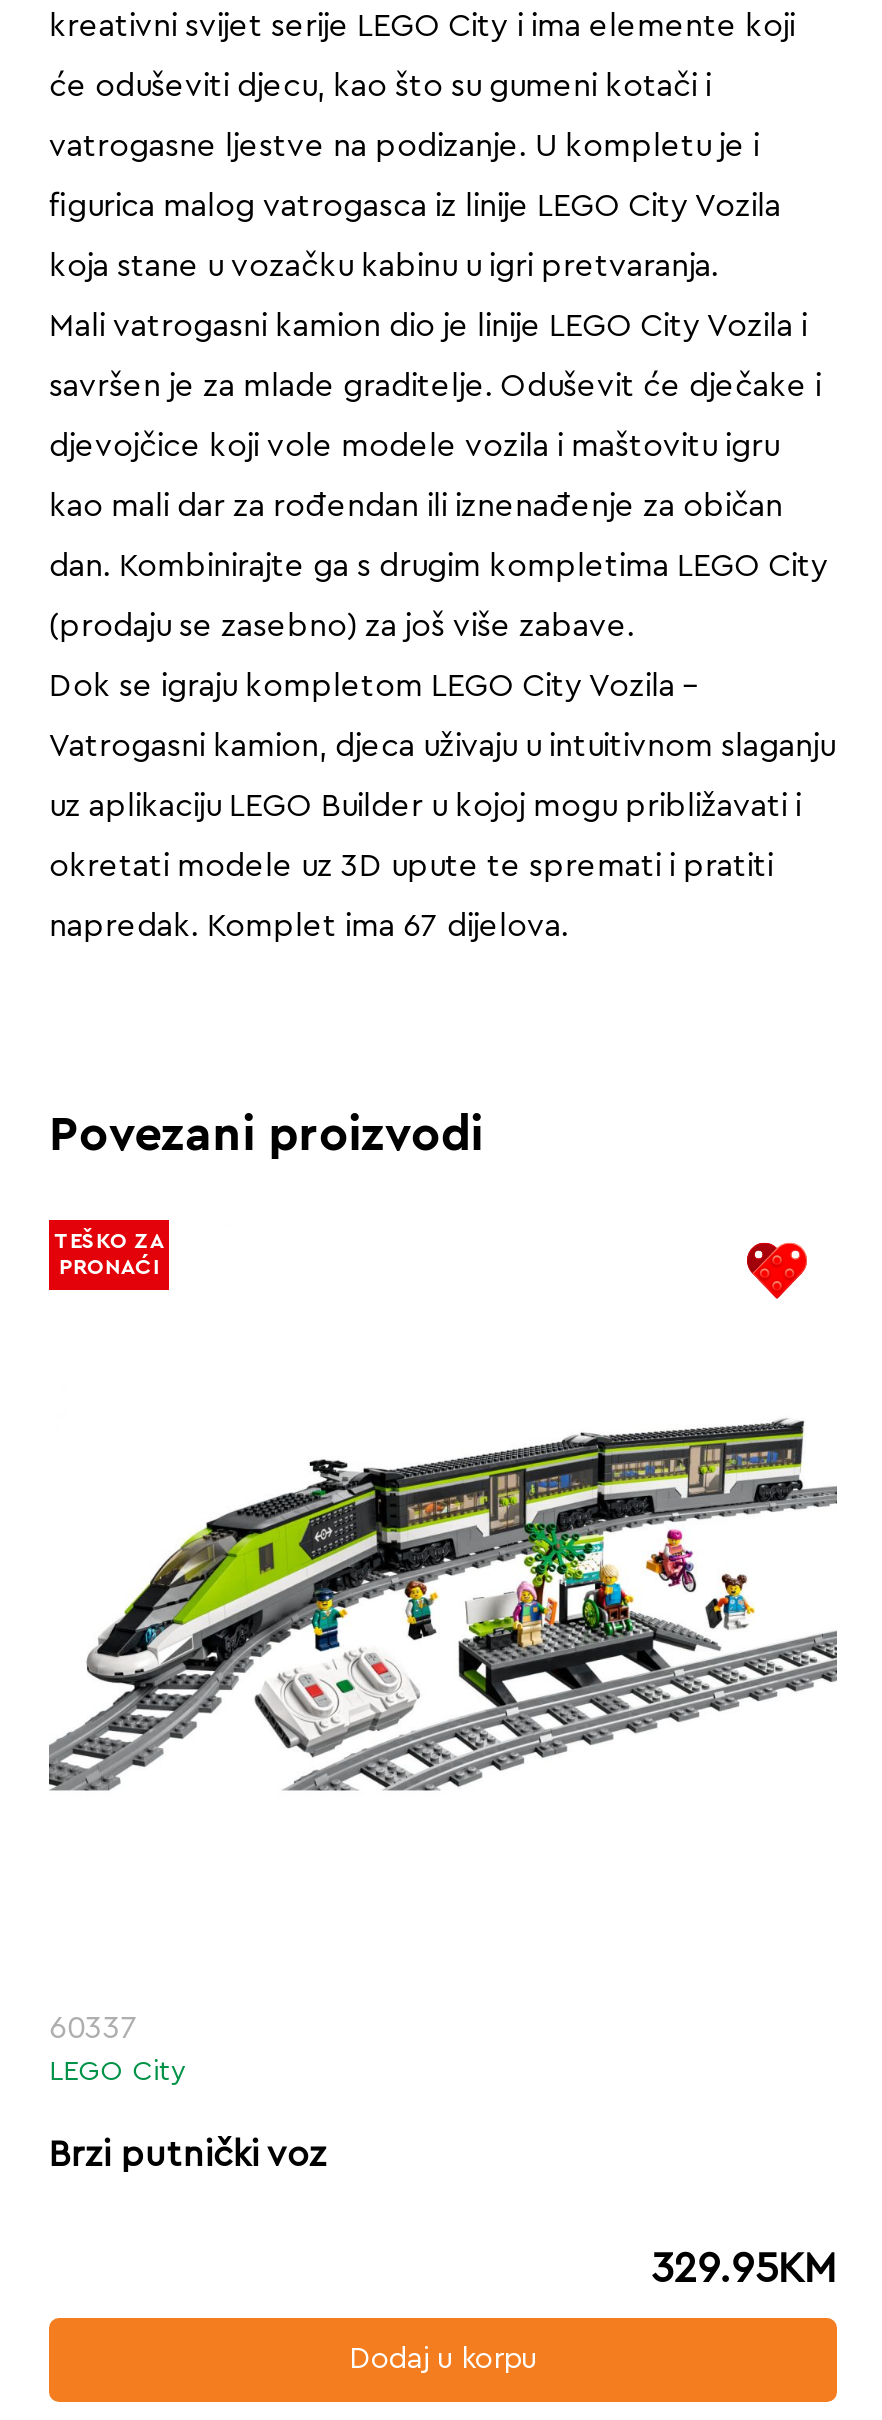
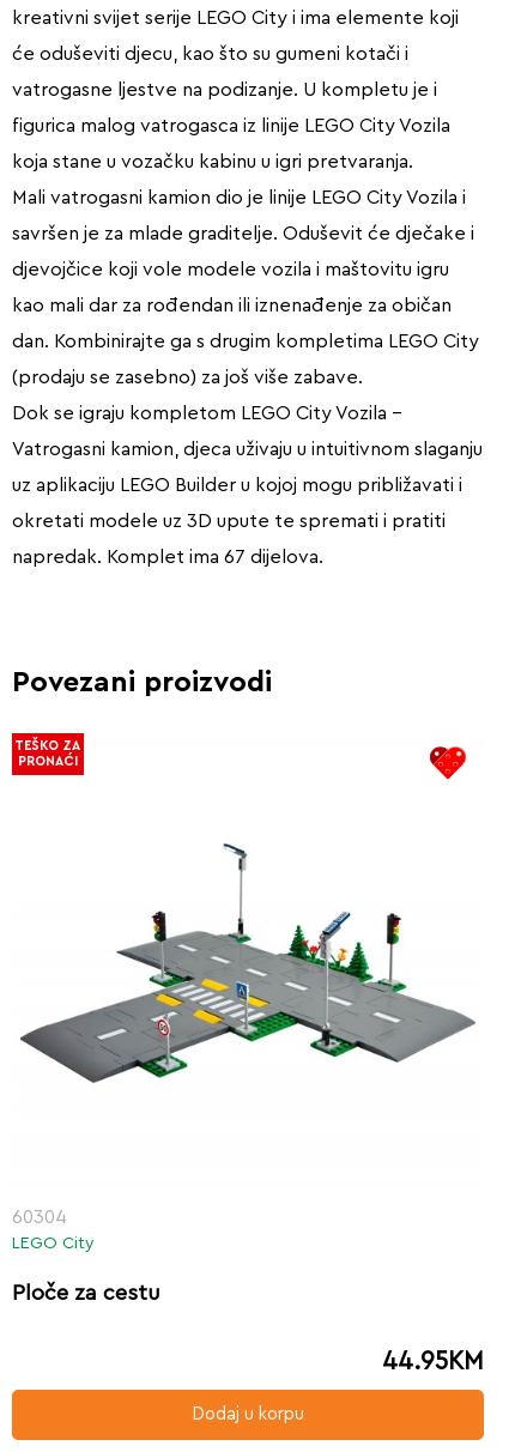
- [image]
+ [image]

- 60337
+ 60304

- Brzi putnički voz
+ Ploče za cestu

- 329.95KM
+ 44.95KM
